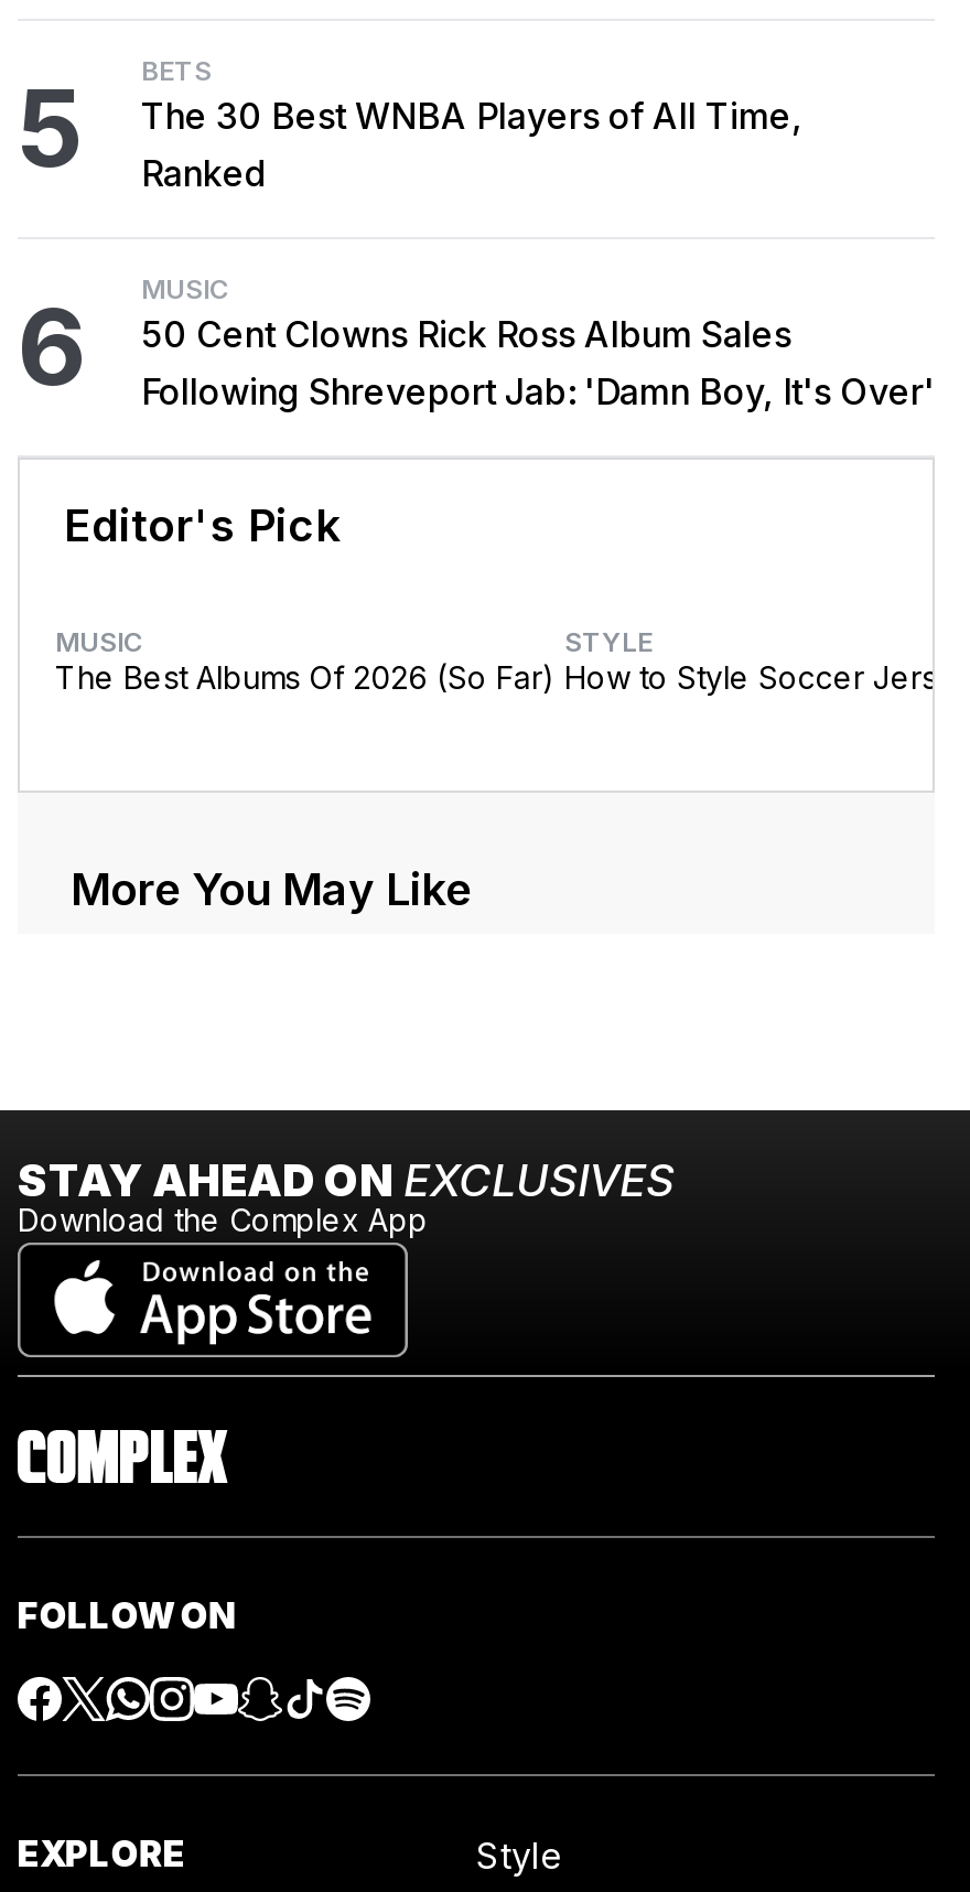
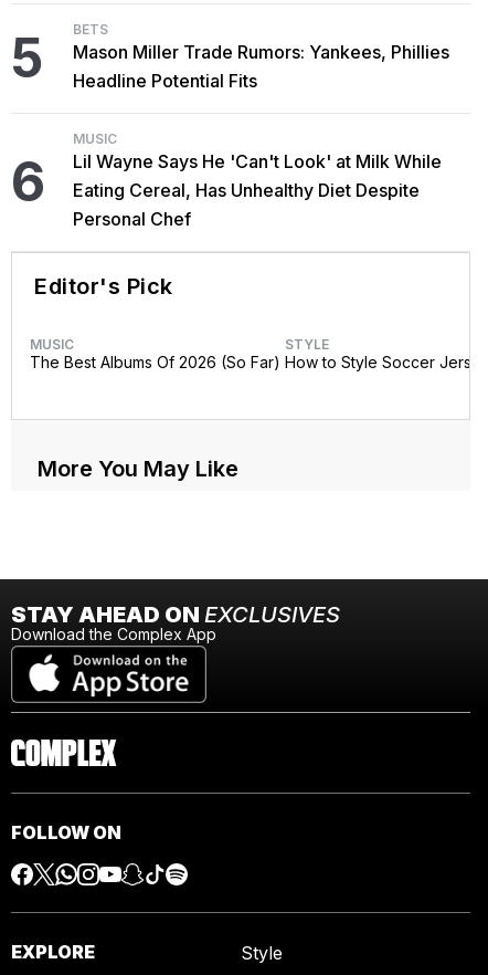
- The 30 Best WNBA Players of All Time,
- Ranked
+ Mason Miller Trade Rumors: Yankees, Phillies
+ Headline Potential Fits

- 50 Cent Clowns Rick Ross Album Sales
- Following Shreveport Jab: 'Damn Boy, It's Over'
+ Lil Wayne Says He 'Can't Look' at Milk While
+ Eating Cereal, Has Unhealthy Diet Despite
+ Personal Chef
